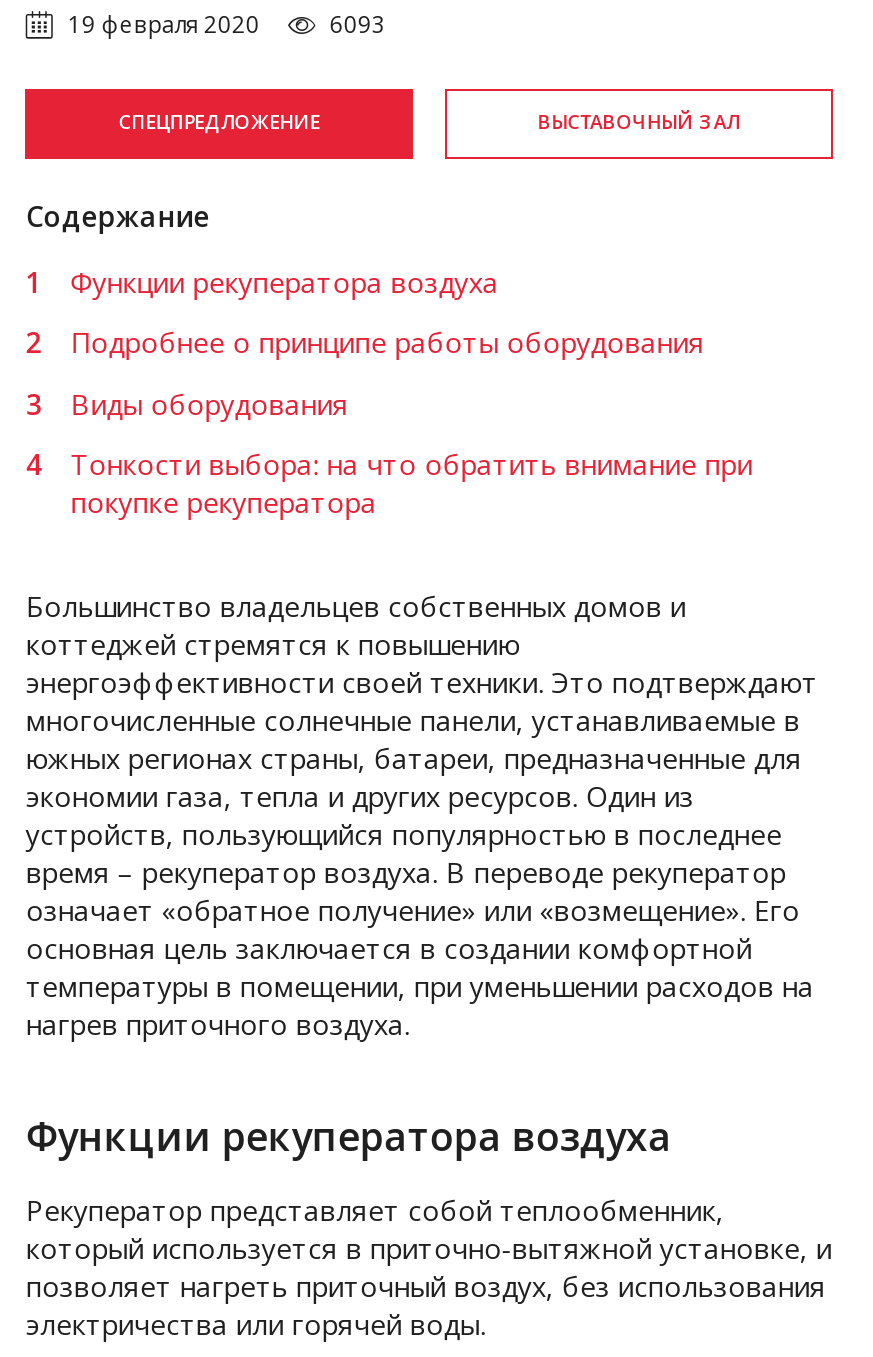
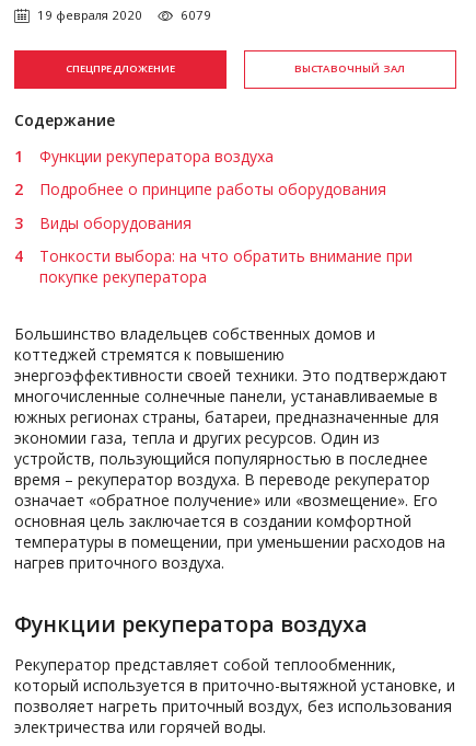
- 6093
+ 6079
